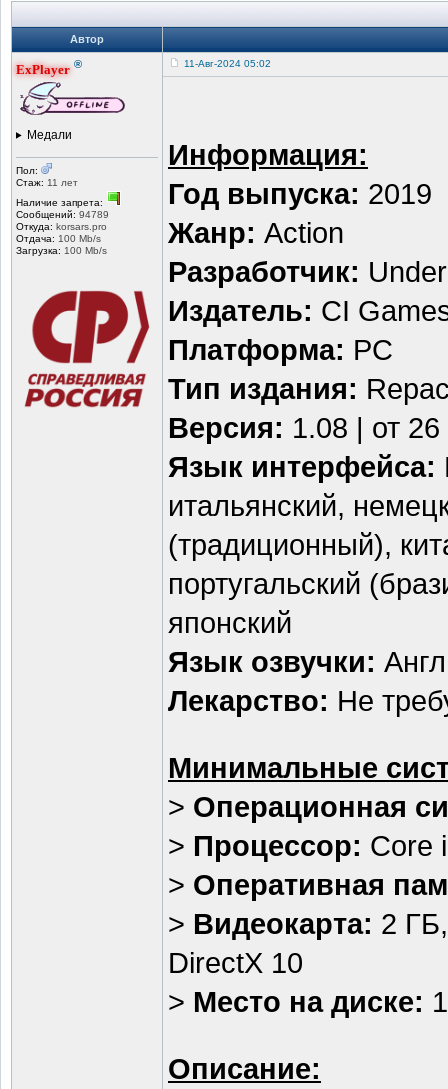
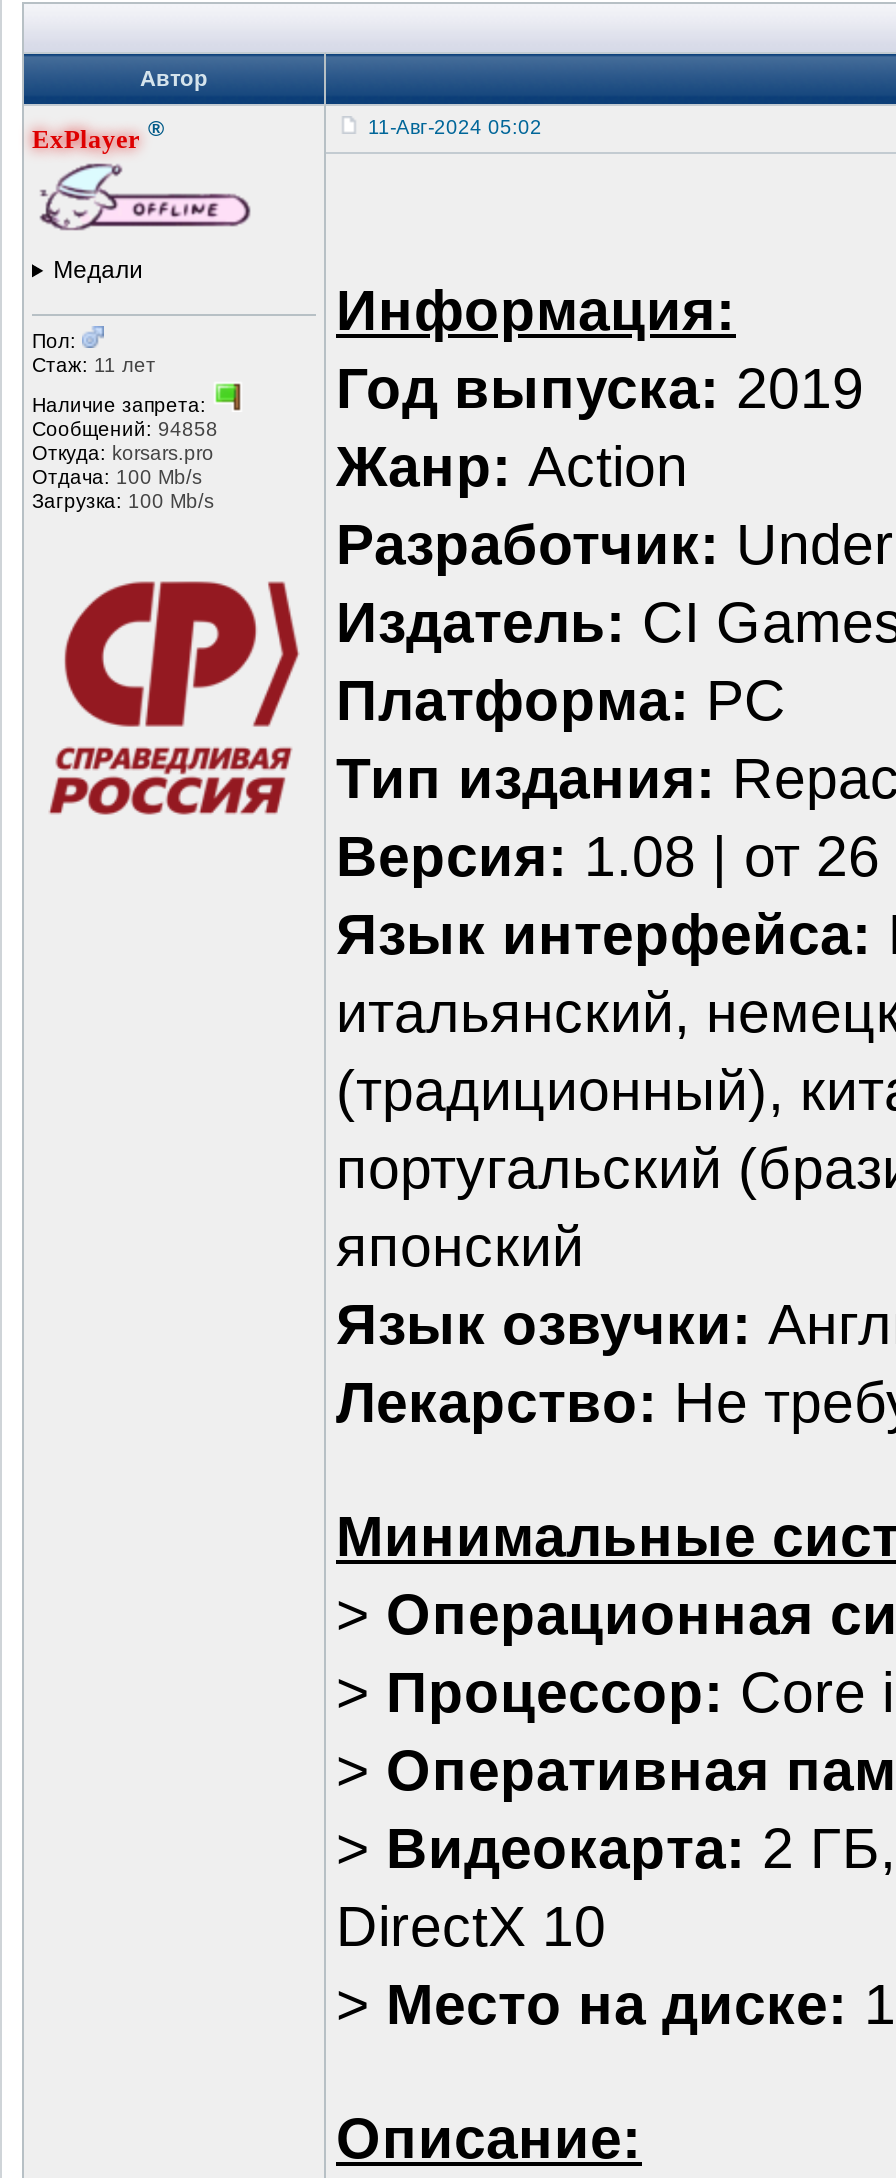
- Сообщений: 94789
+ Сообщений: 94858
